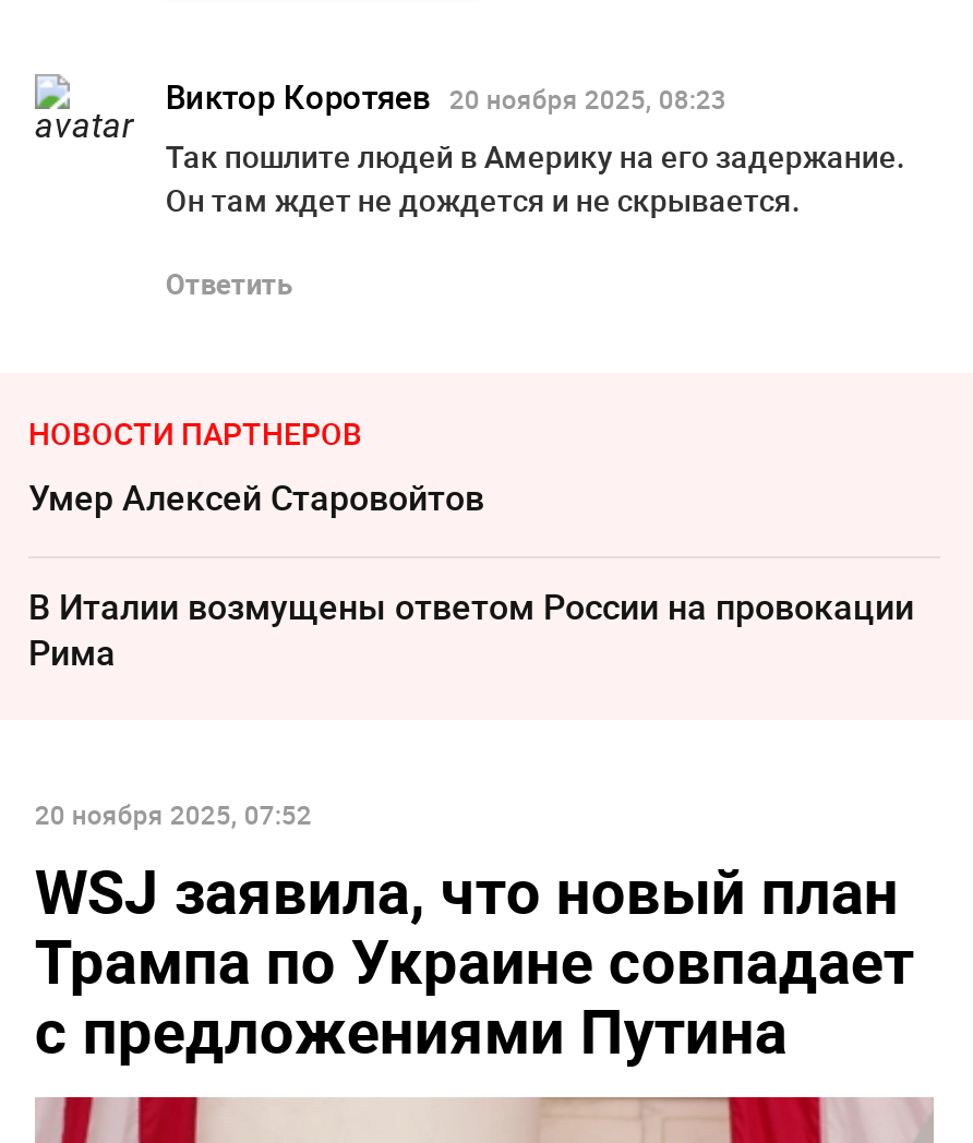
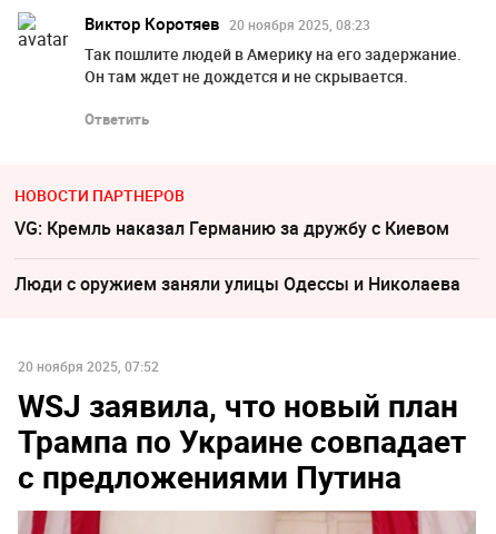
- Умер Алексeй Старовойтов
+ VG: Кремль наказал Германию за дружбу с Киевом

- В Италии возмущены ответом России на провокации
- Рима
+ Люди с оружием заняли улицы Одессы и Николаева
